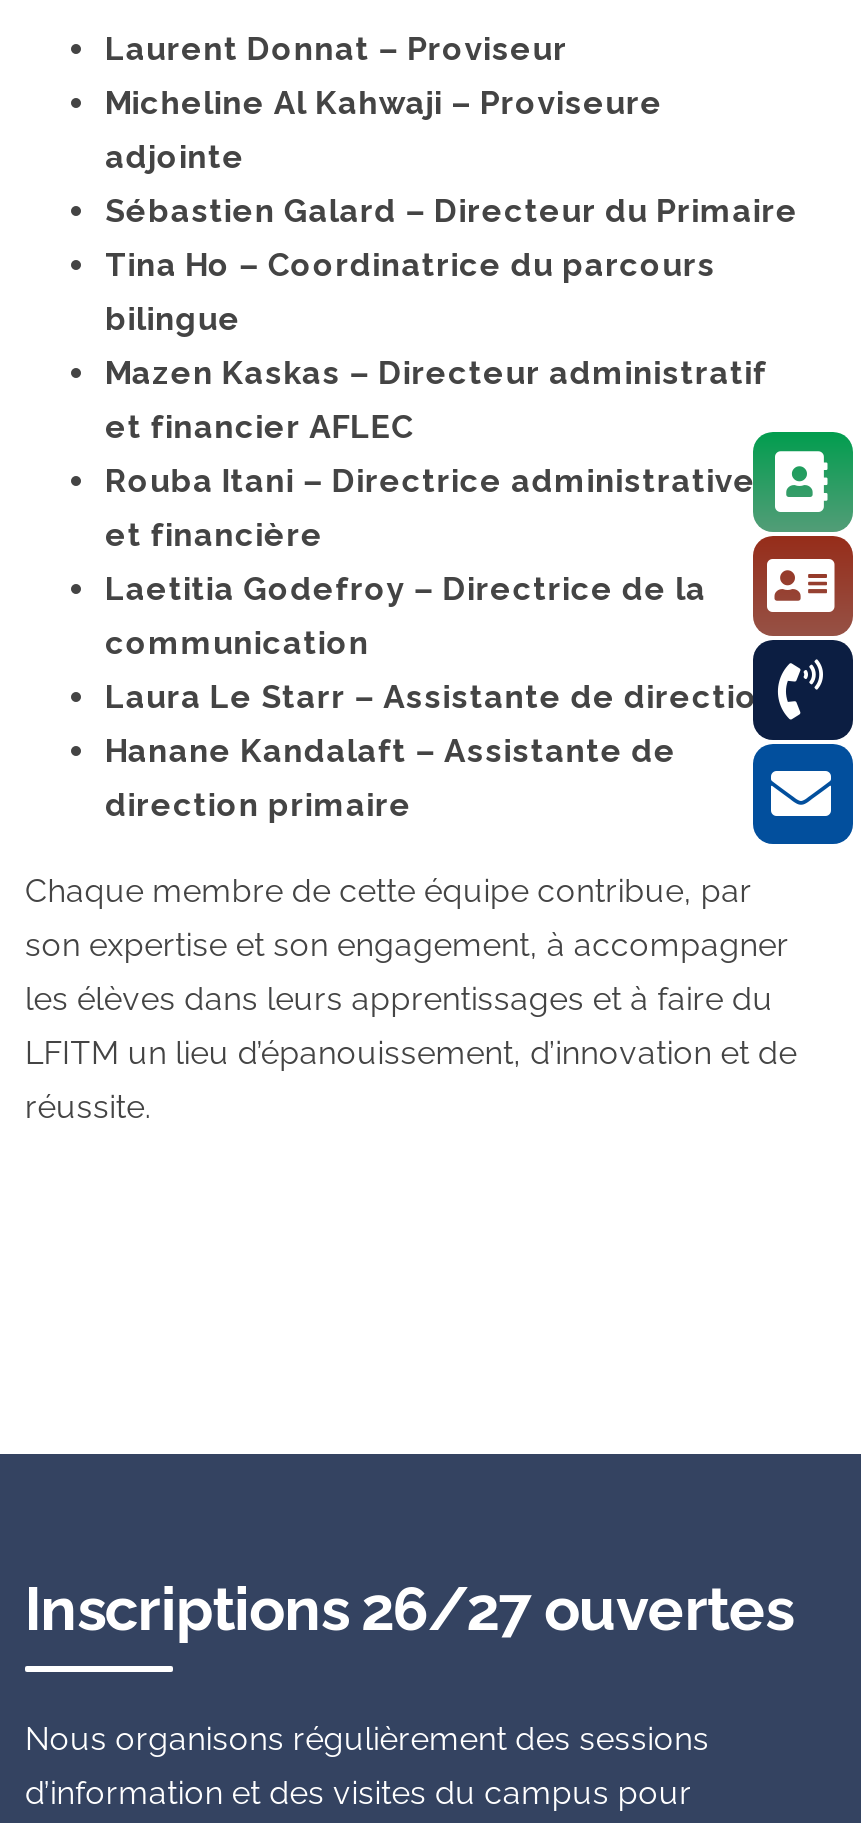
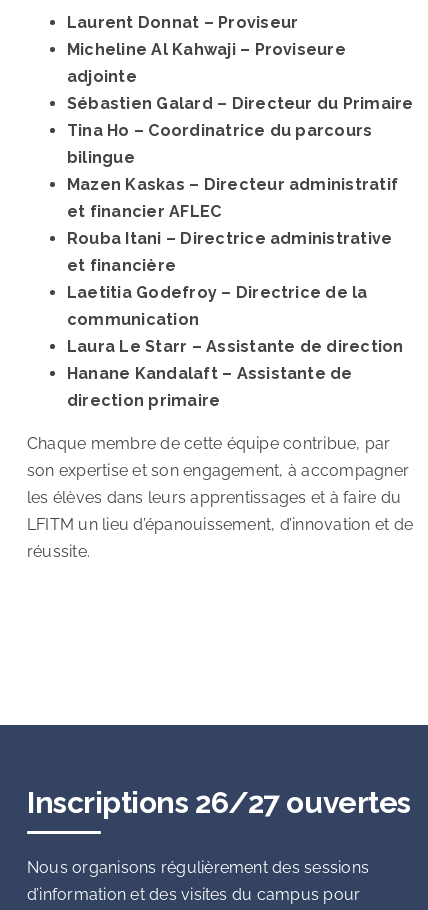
- [image]
